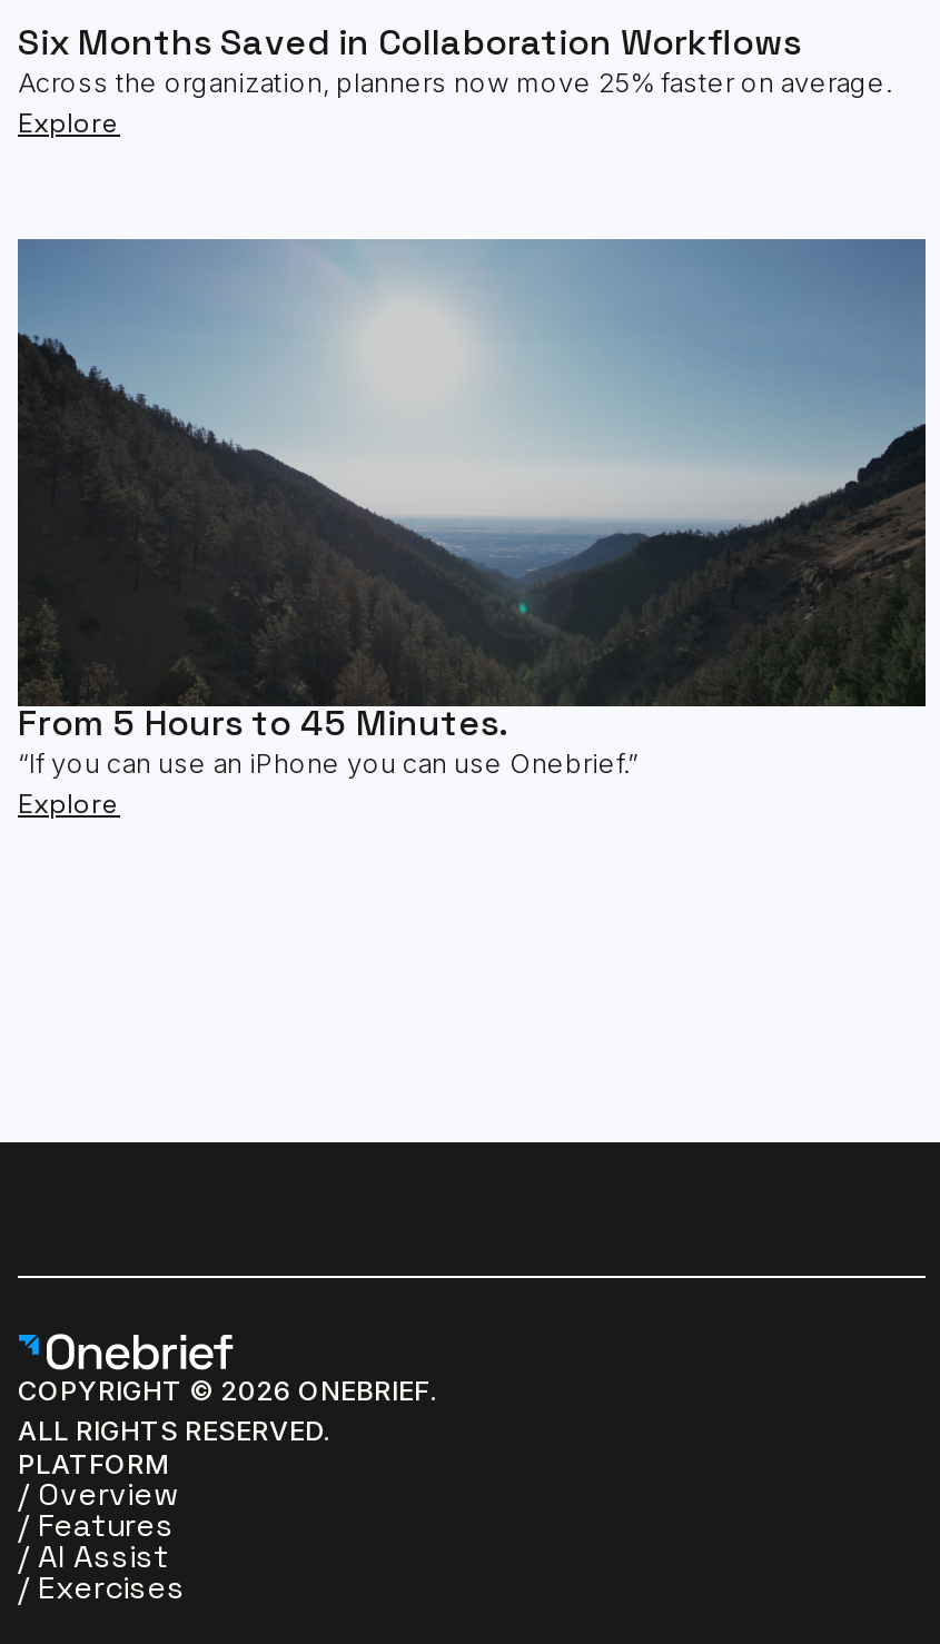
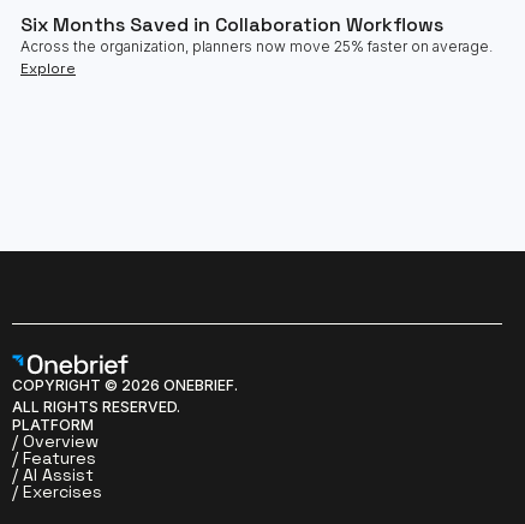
- Explore

- [image]
- From 5 Hours to 45 Minutes.
- “If you can use an iPhone you can use Onebrief.”
